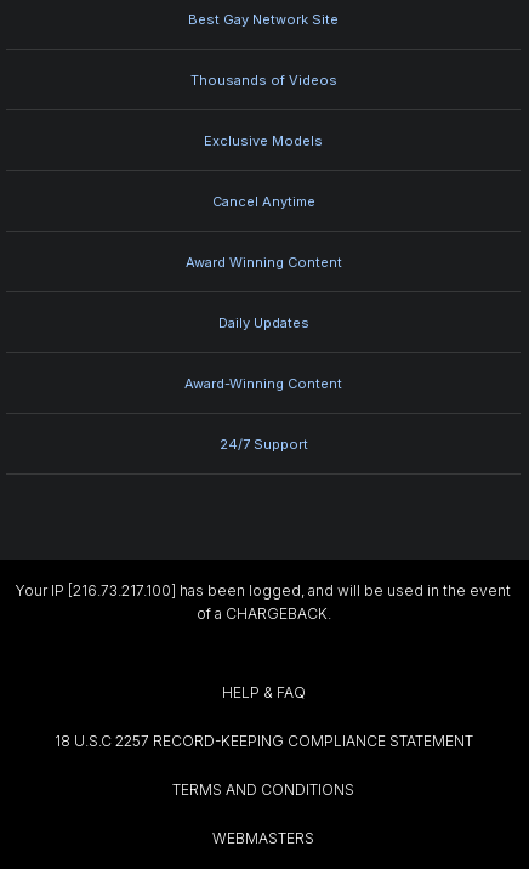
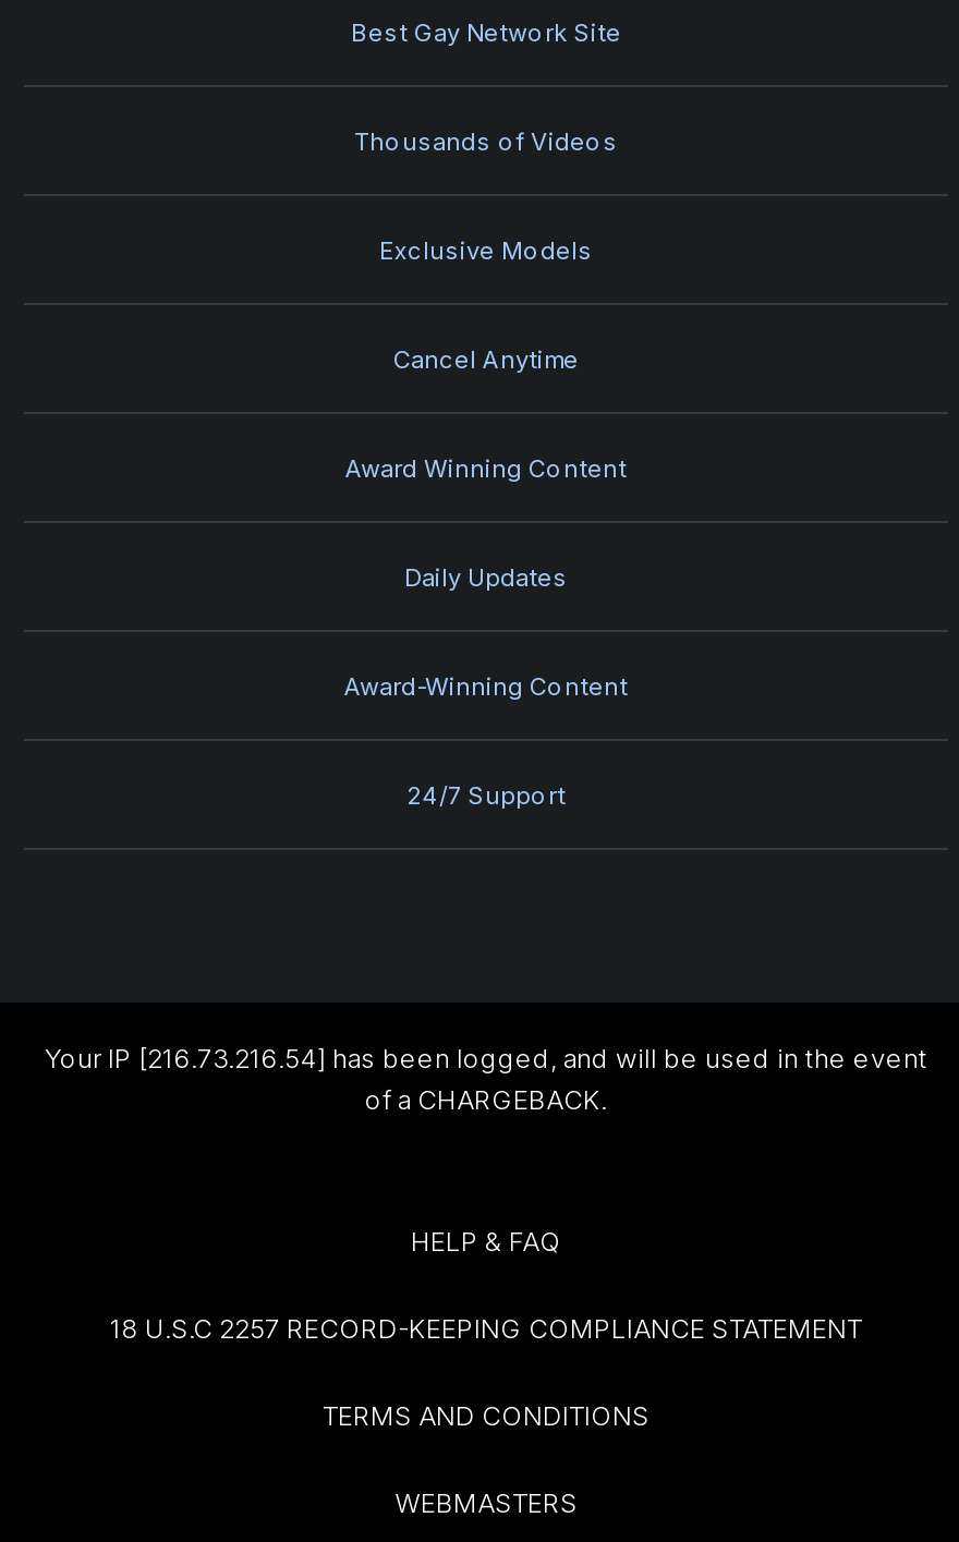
- Your IP [216.73.217.100] has been logged, and will be used in the event
+ Your IP [216.73.216.54] has been logged, and will be used in the event
